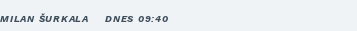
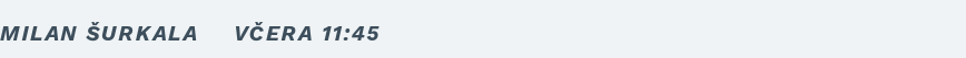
- MILAN ŠURKALA DNES 09:40
+ MILAN ŠURKALA VČERA 11:45
